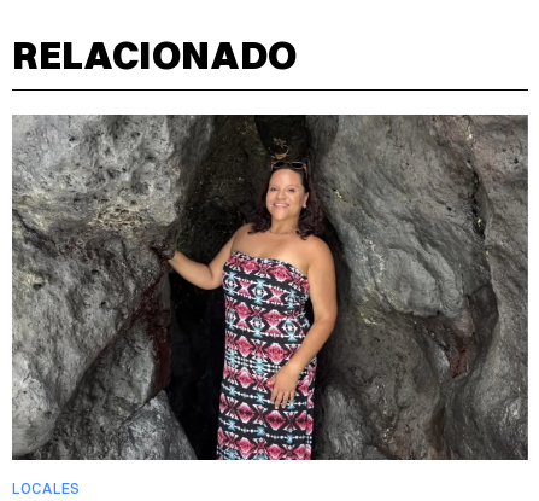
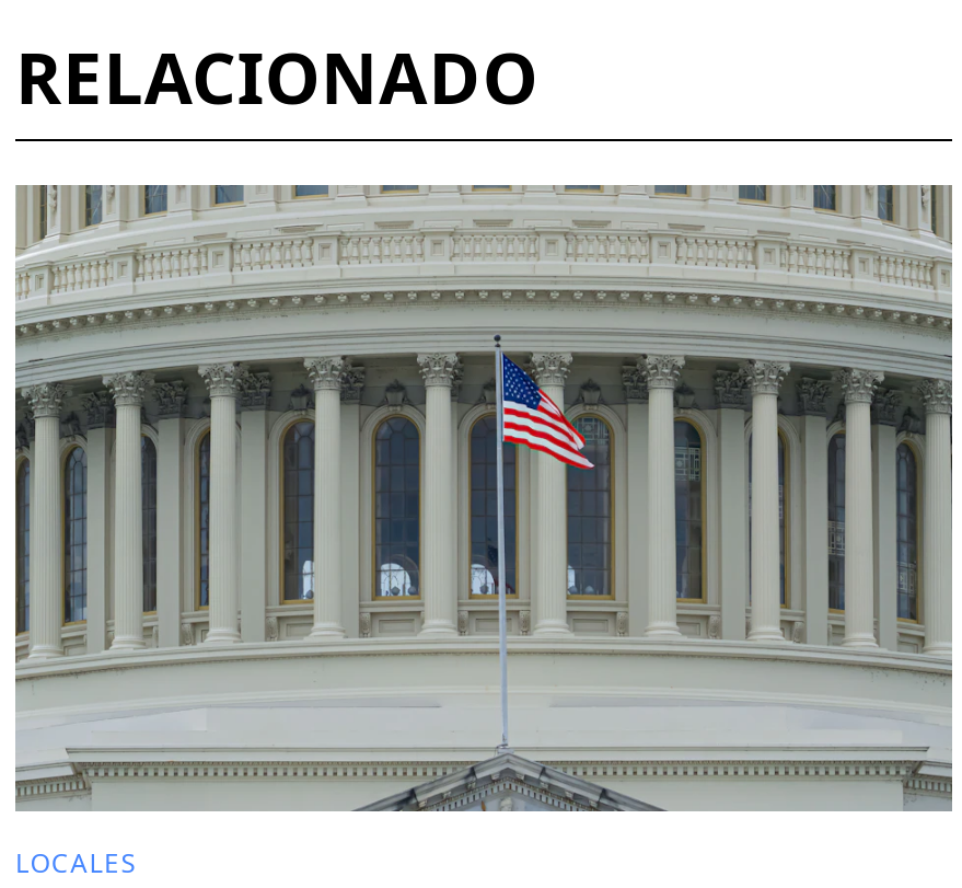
- [image]
+ [image]
